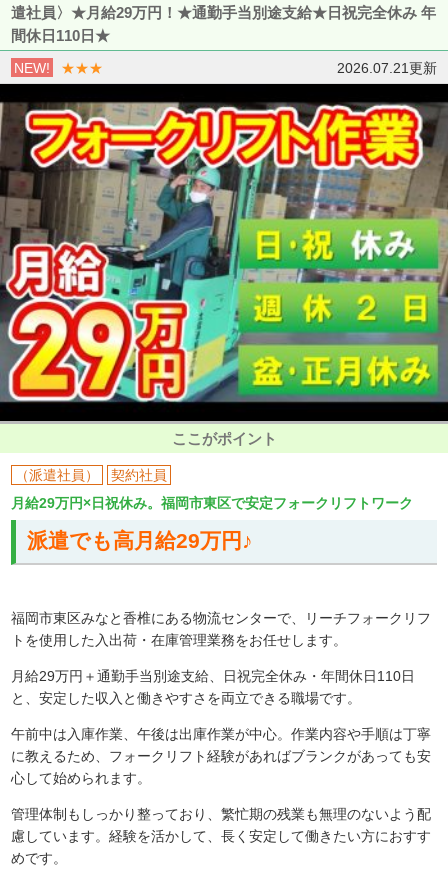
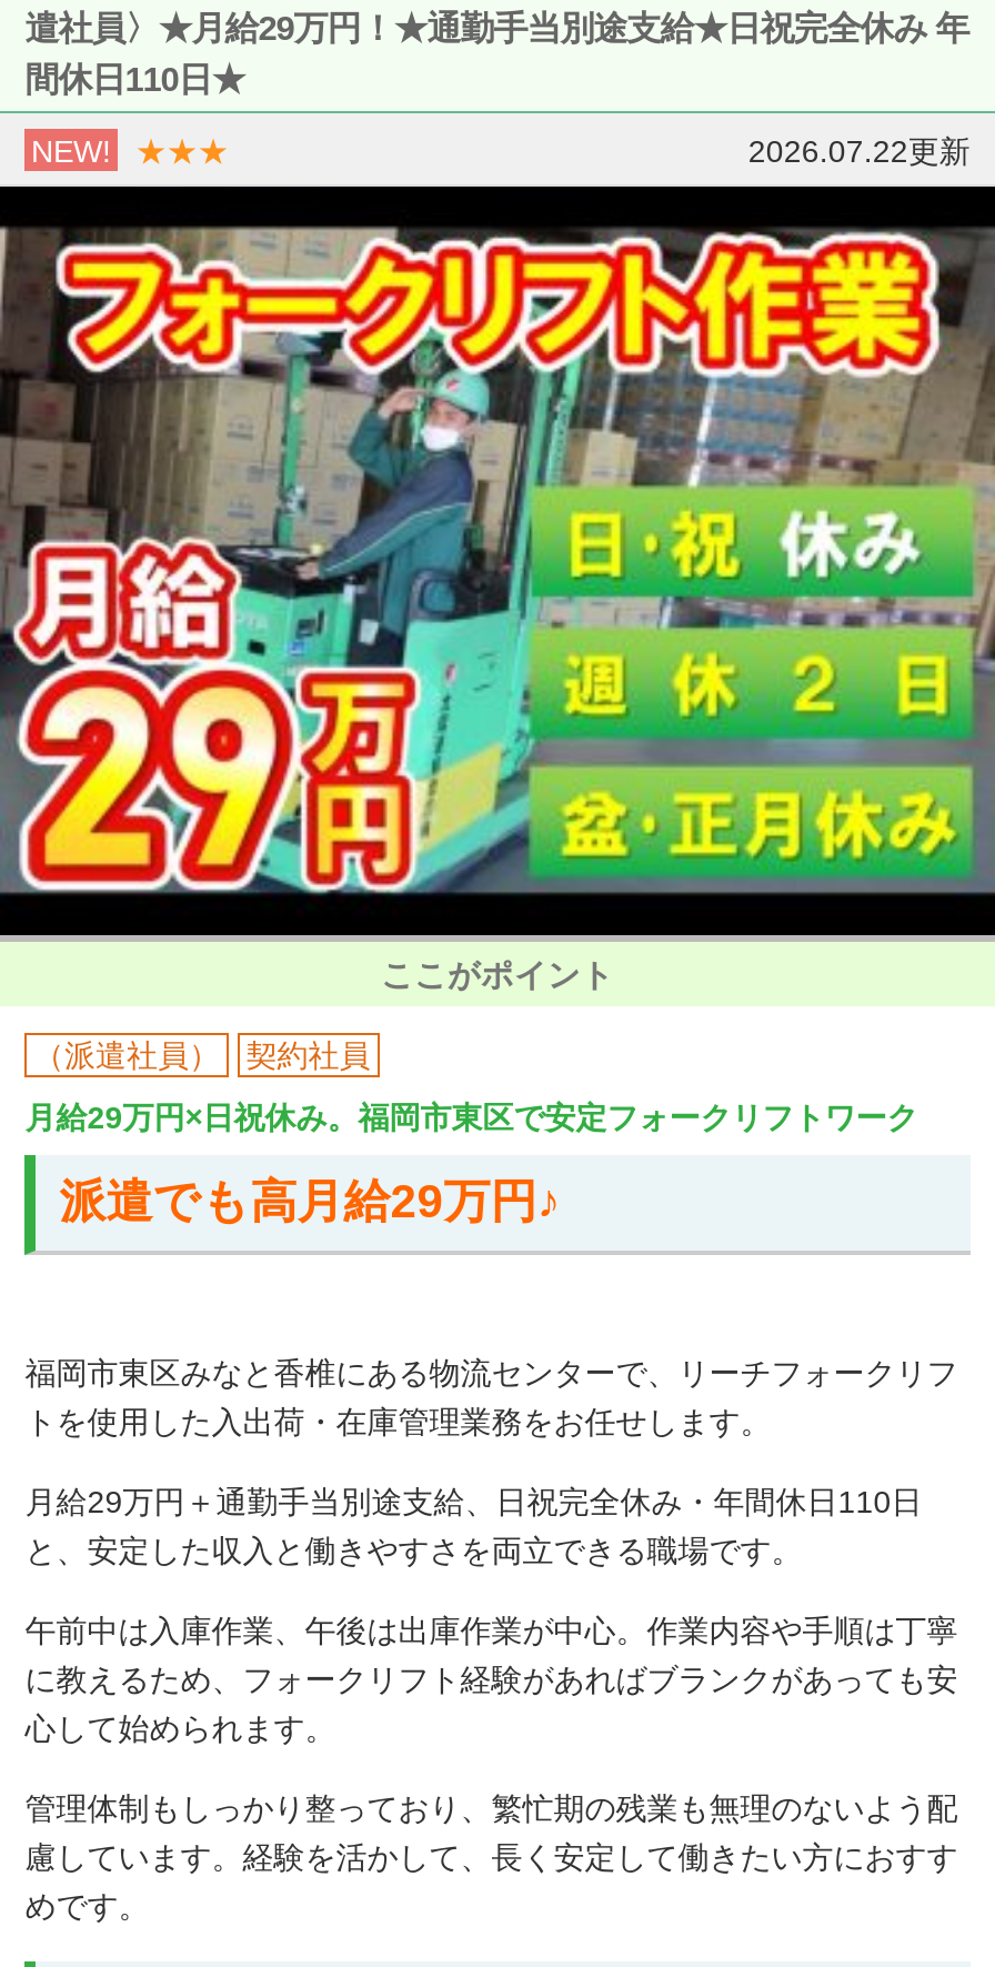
- 2026.07.21更新
+ 2026.07.22更新
